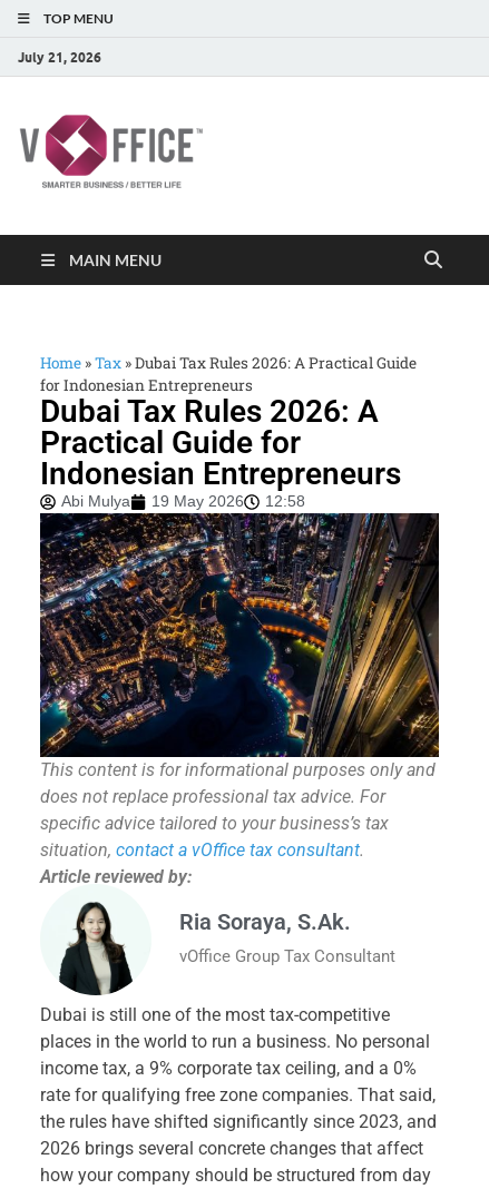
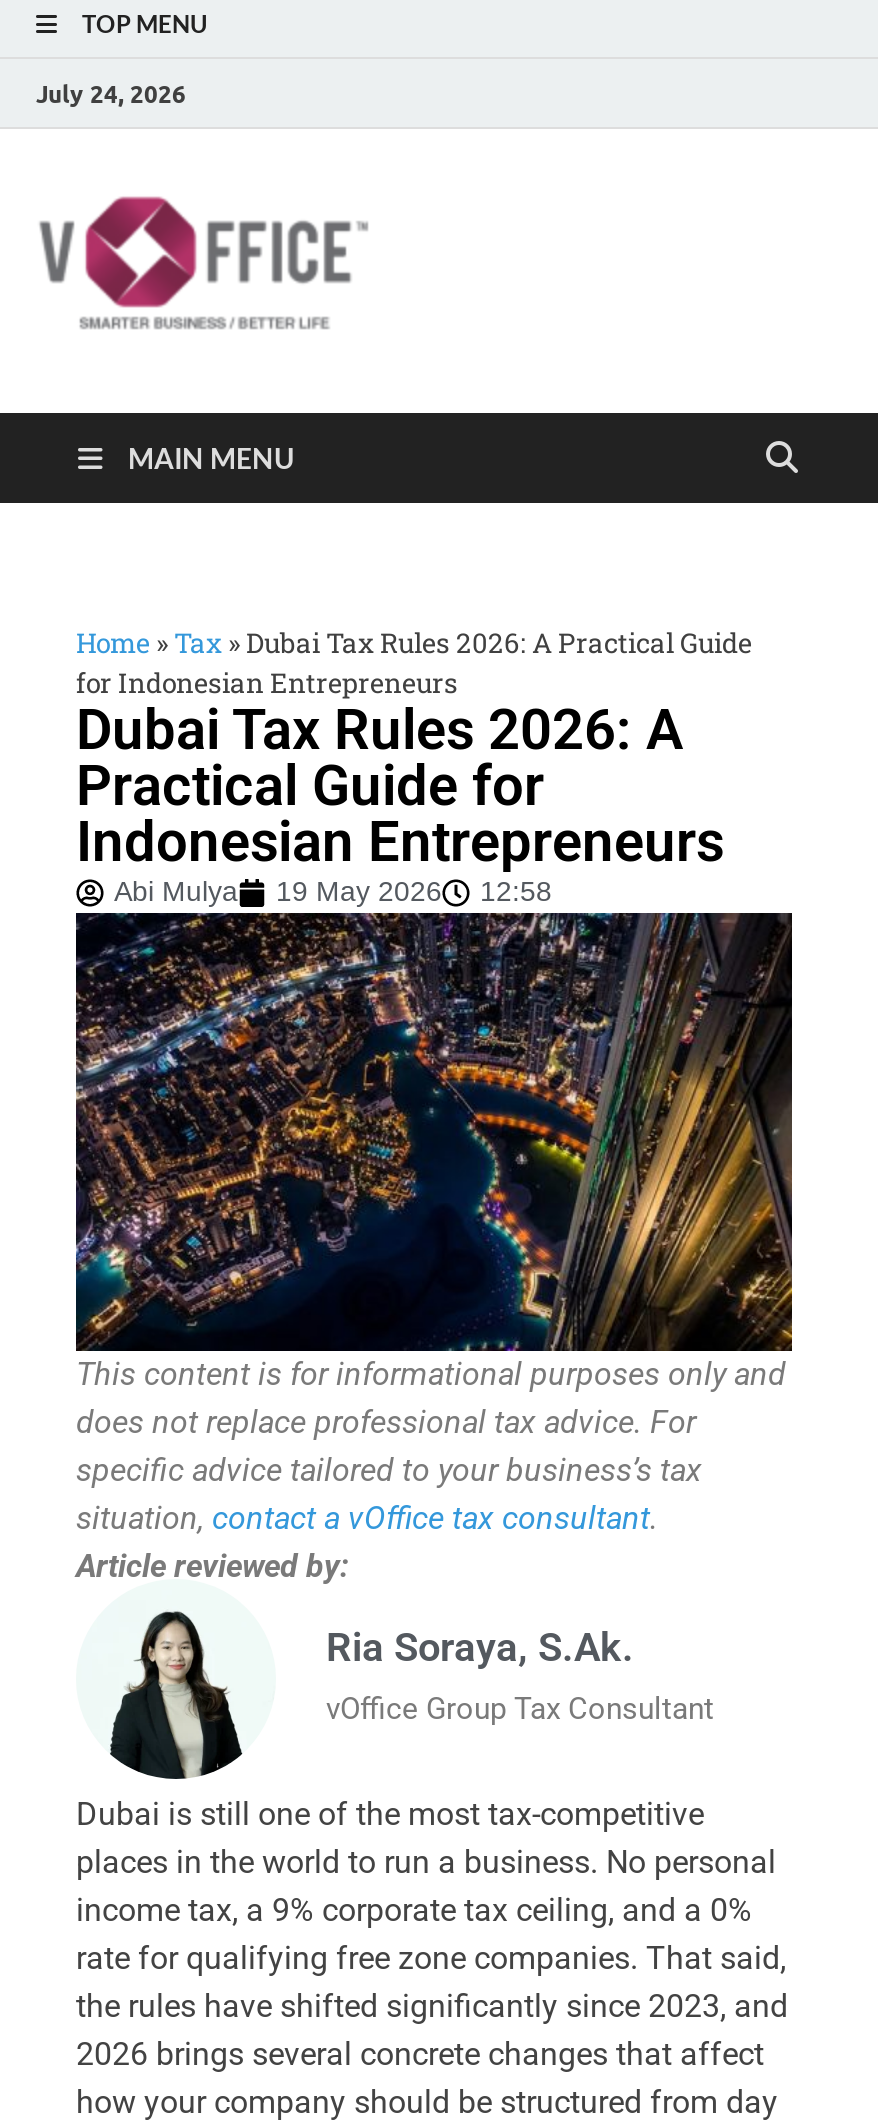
- July 21, 2026
+ July 24, 2026
